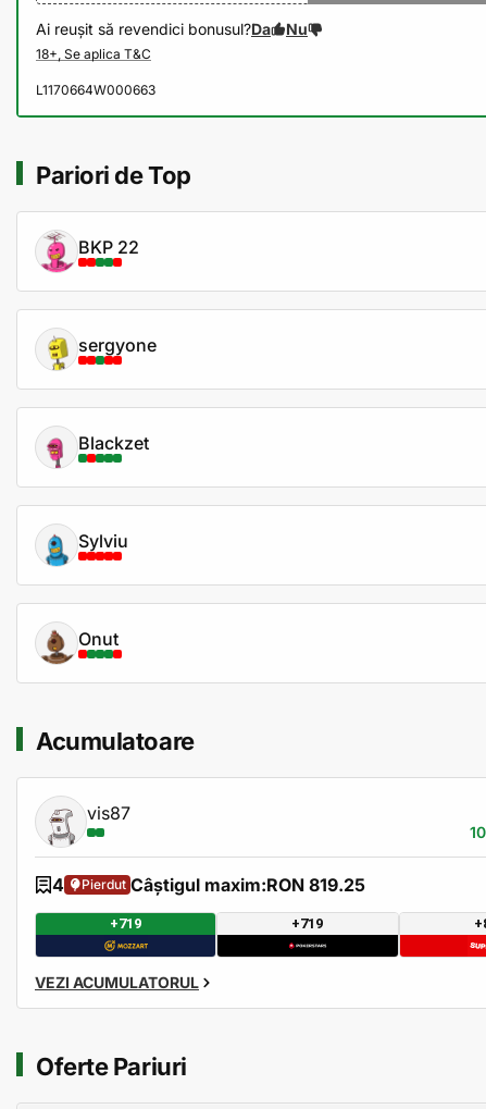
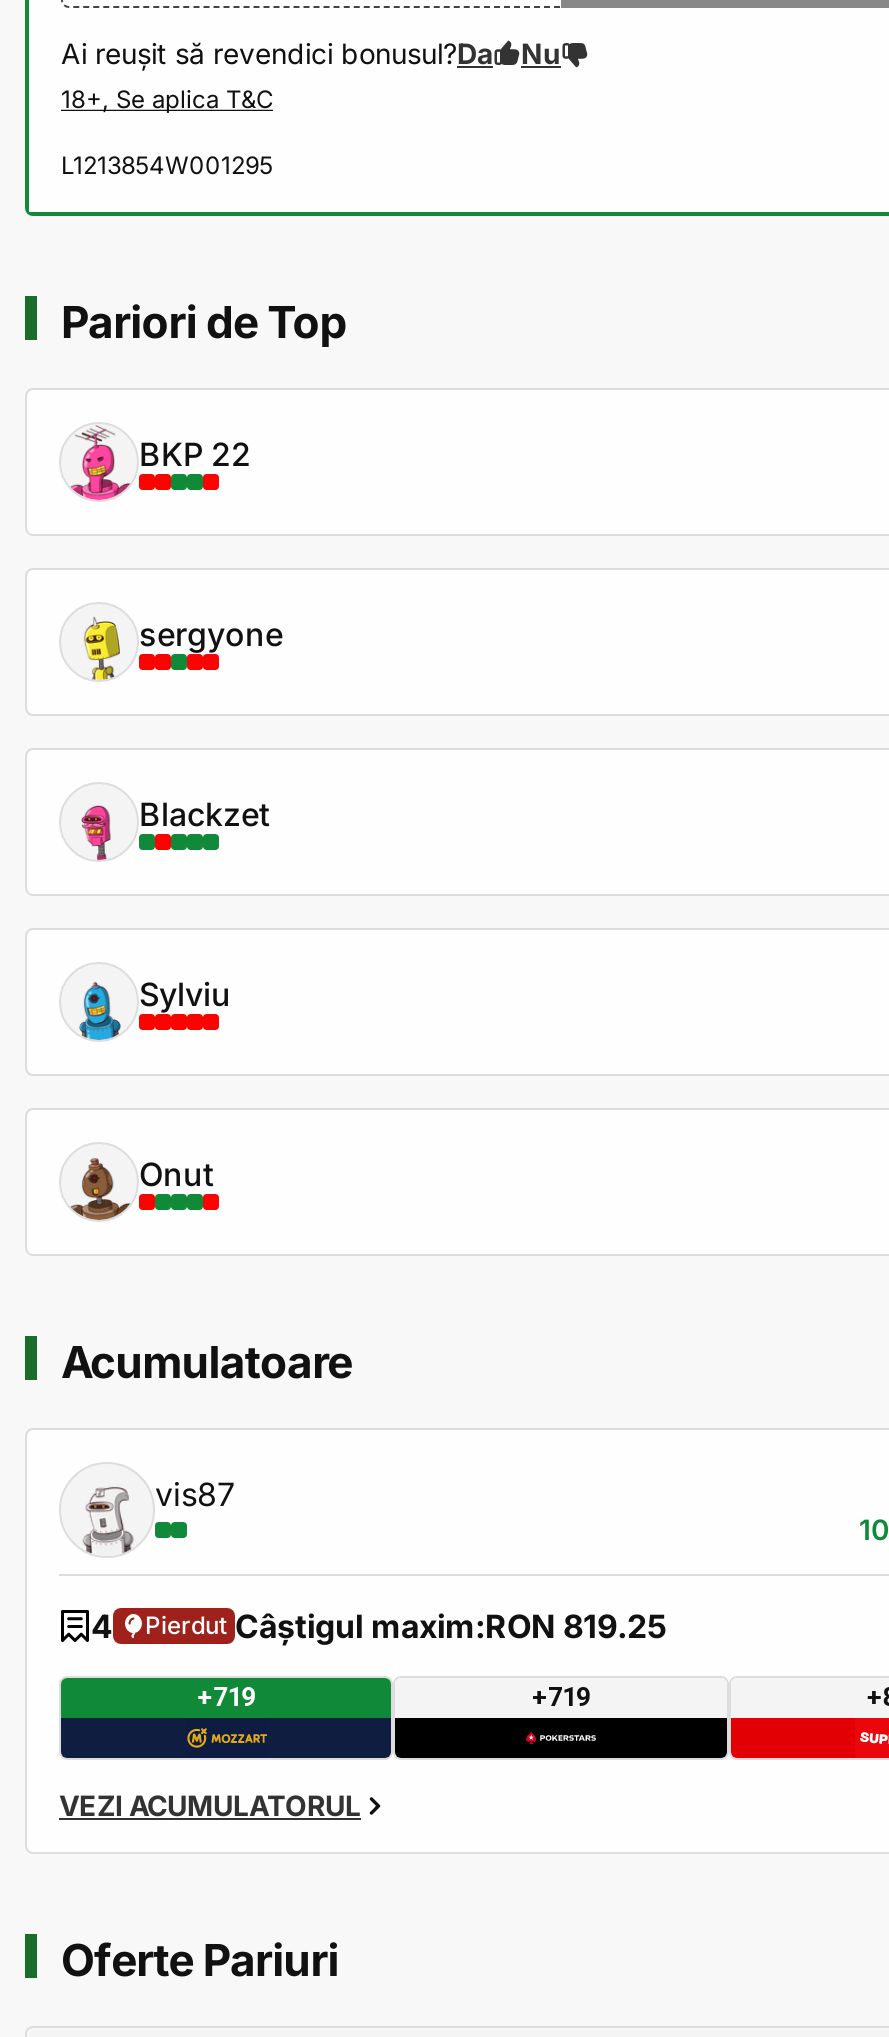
- L1170664W000663
+ L1213854W001295
